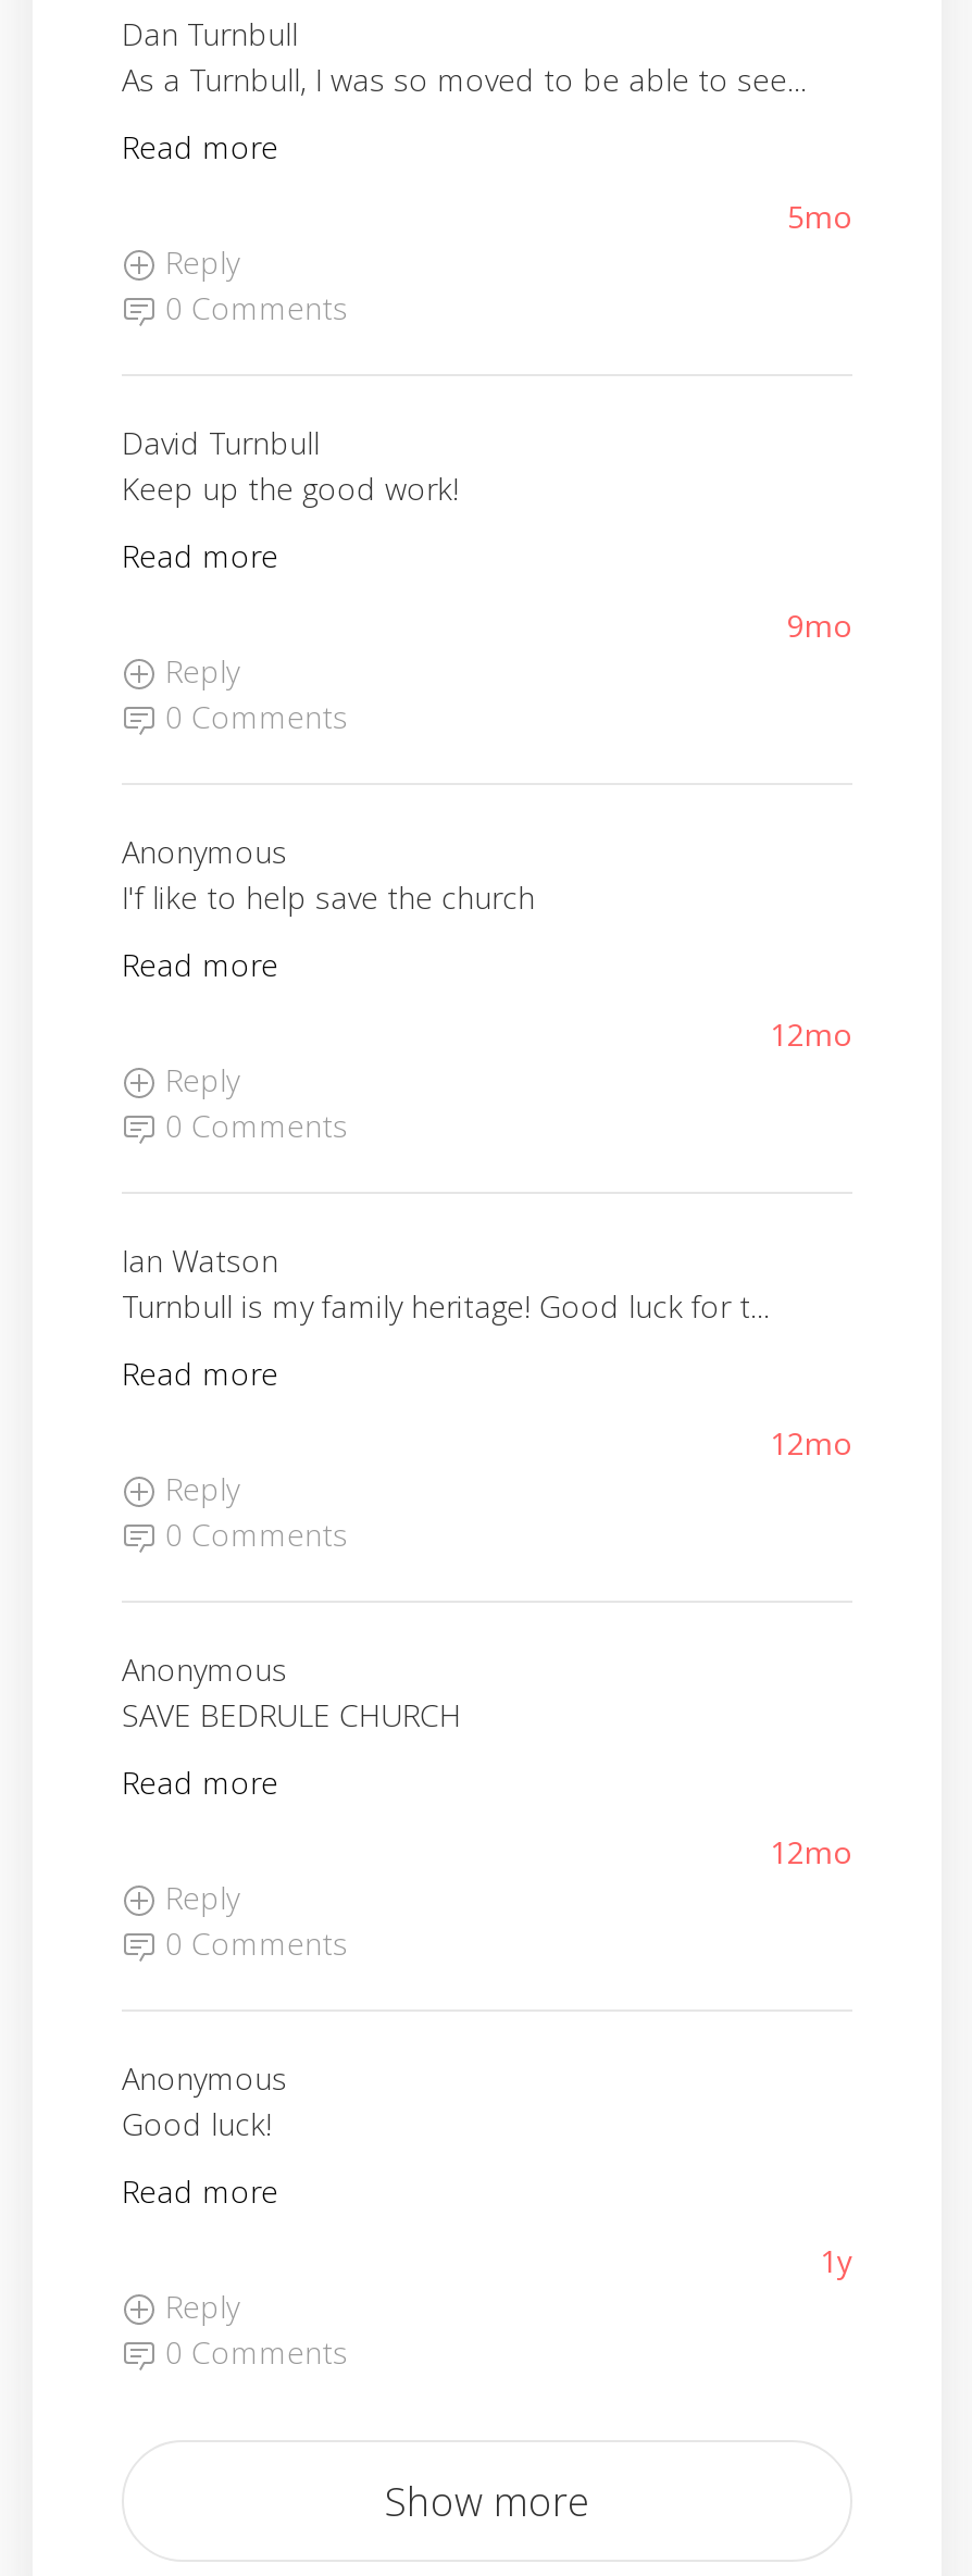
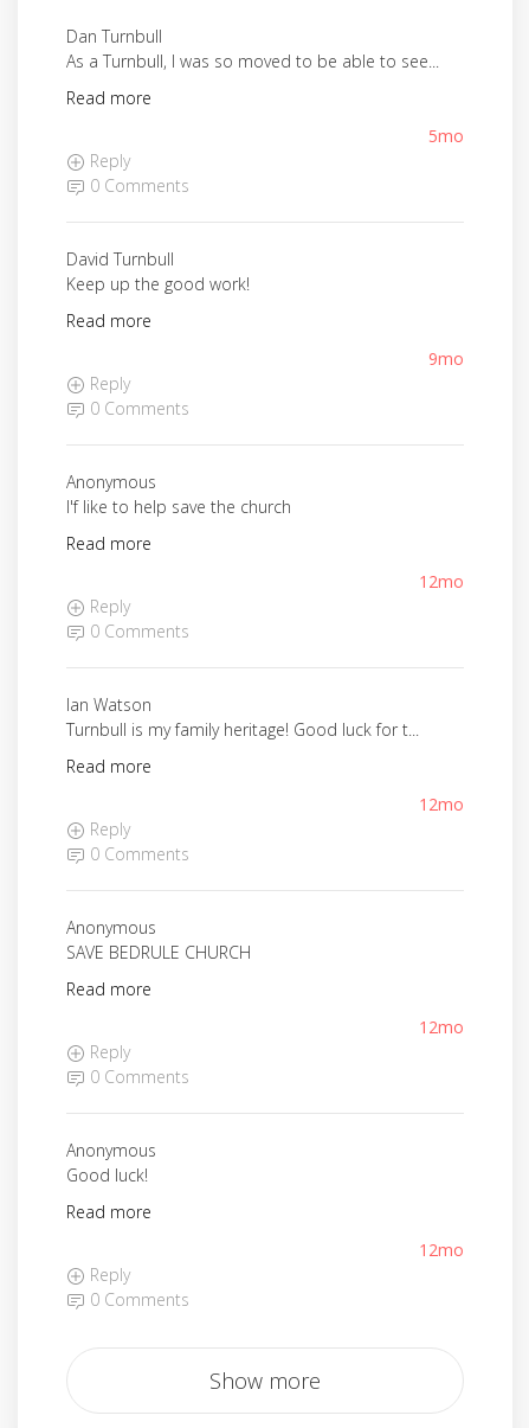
- 1y
+ 12mo
